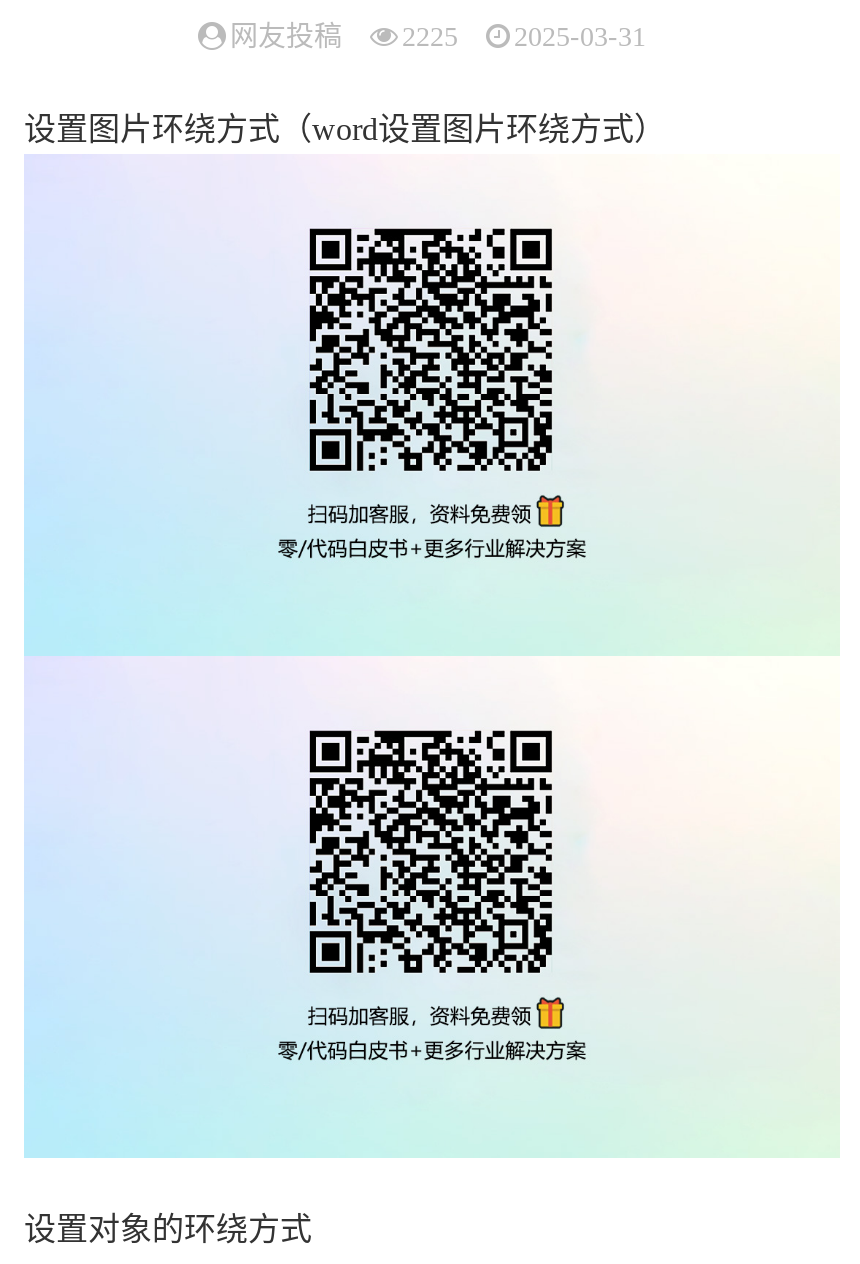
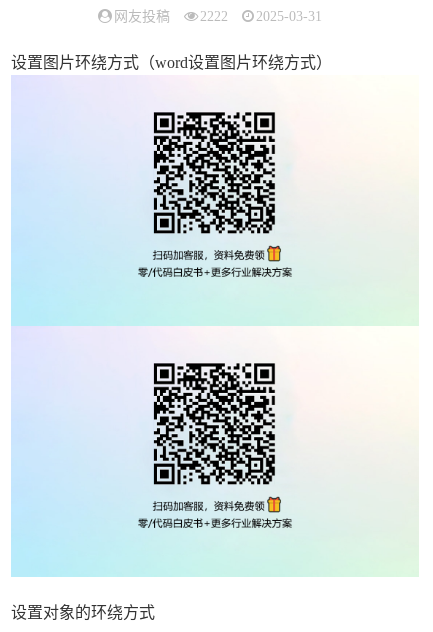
- 网友投稿 2225 2025-03-31
+ 网友投稿 2222 2025-03-31
